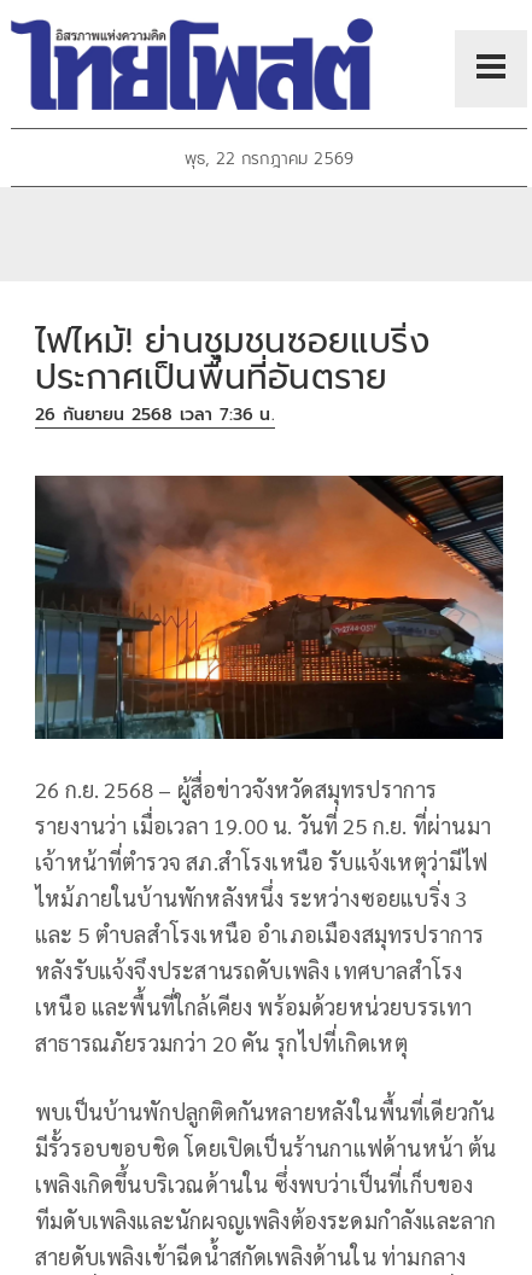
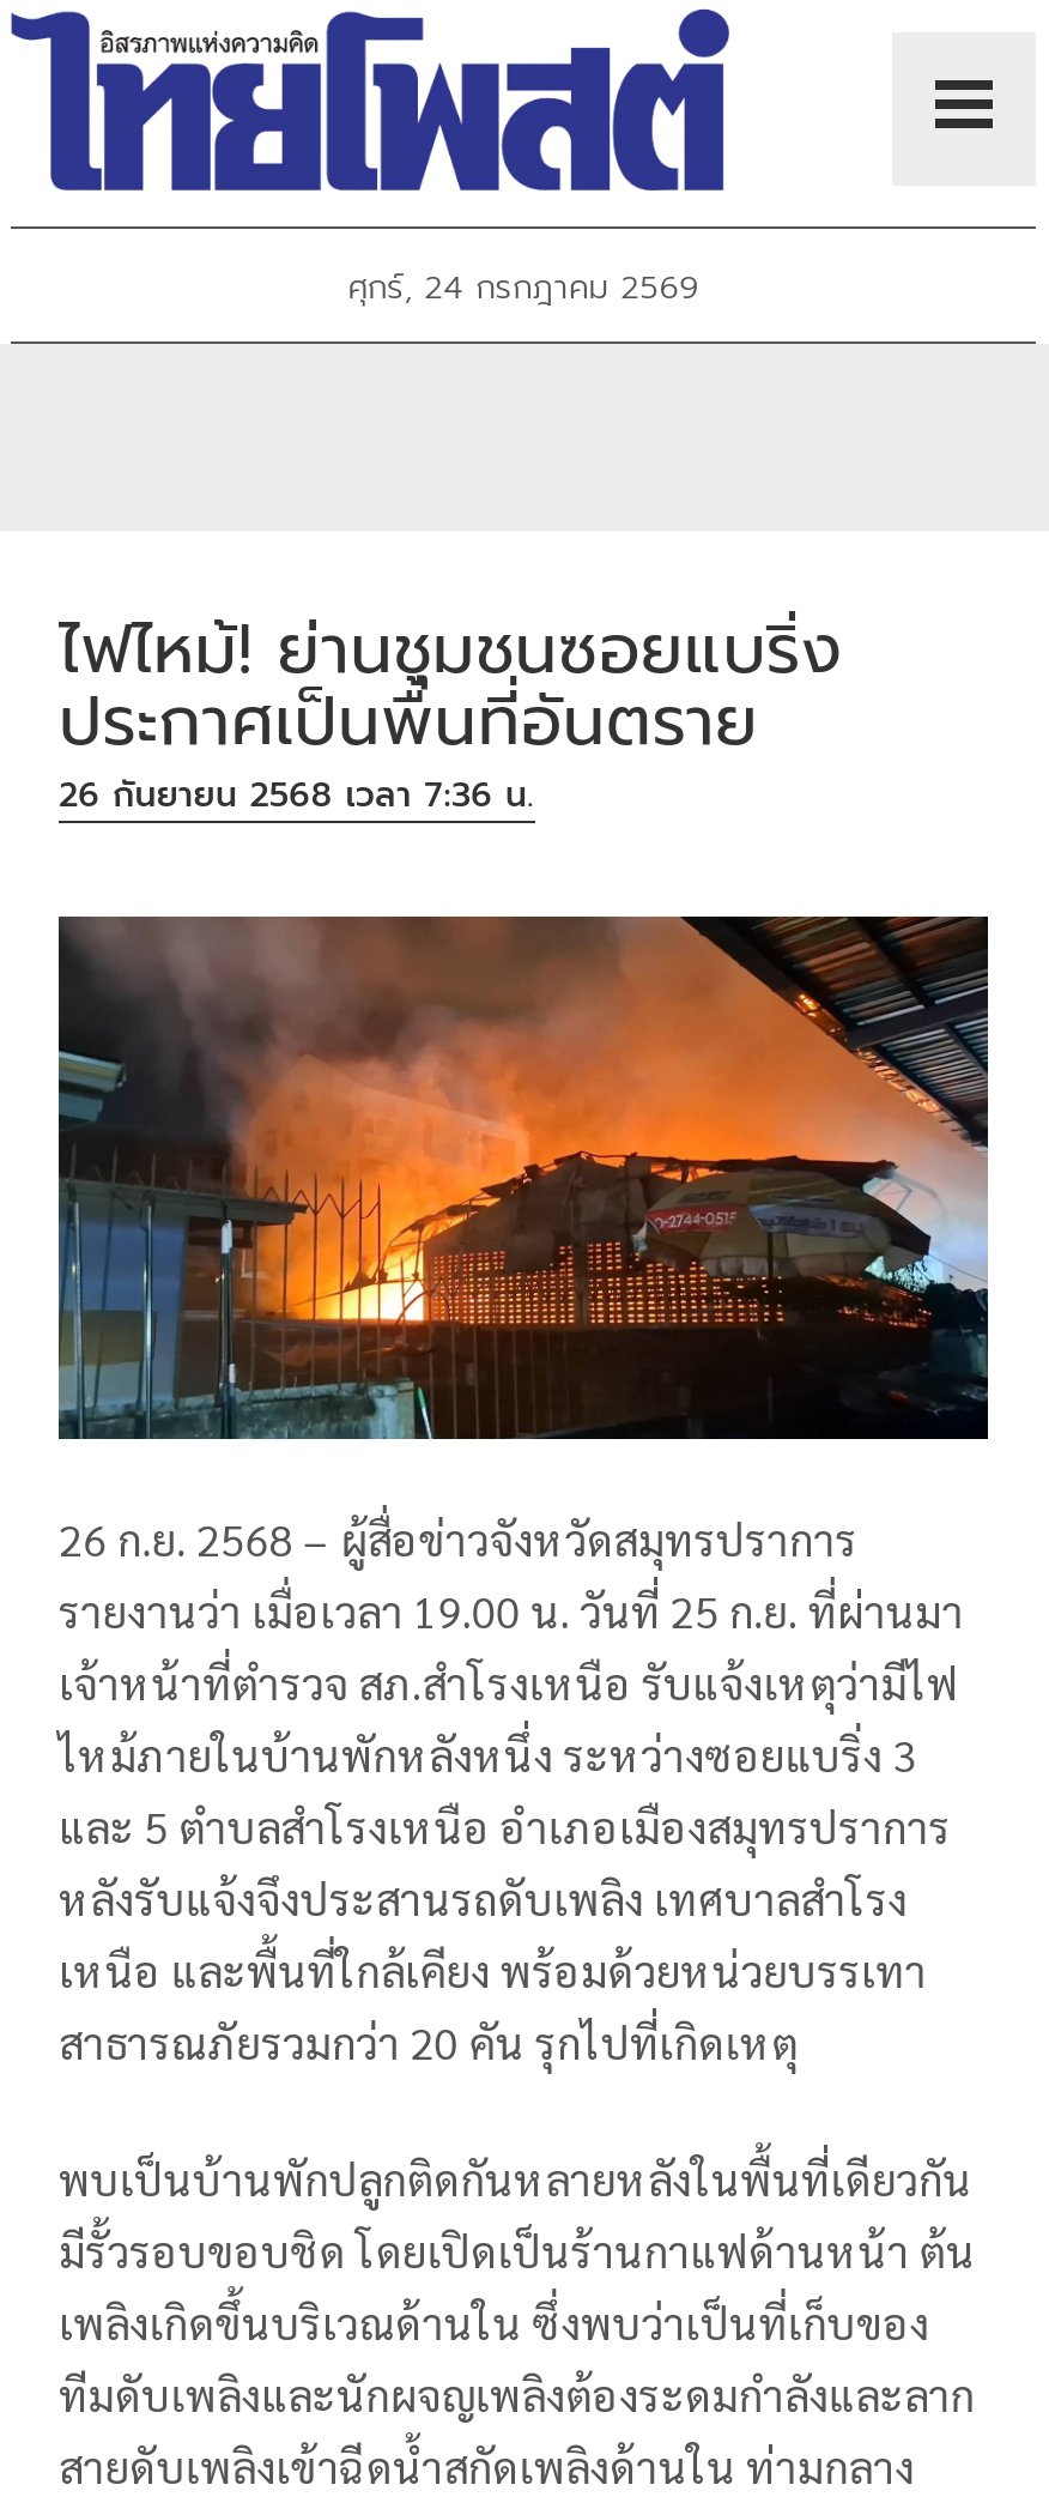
- พุธ, 22 กรกฎาคม 2569
+ ศุกร์, 24 กรกฎาคม 2569
